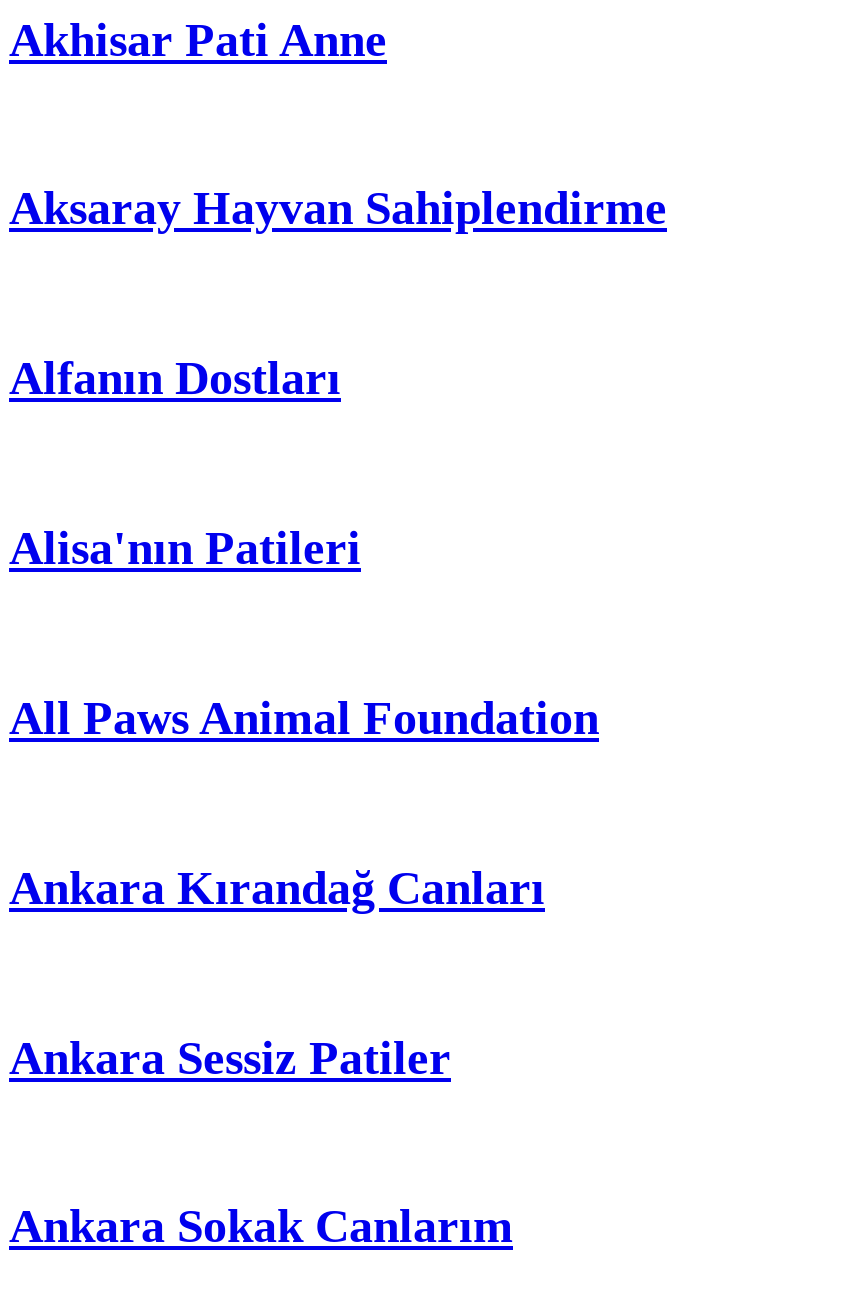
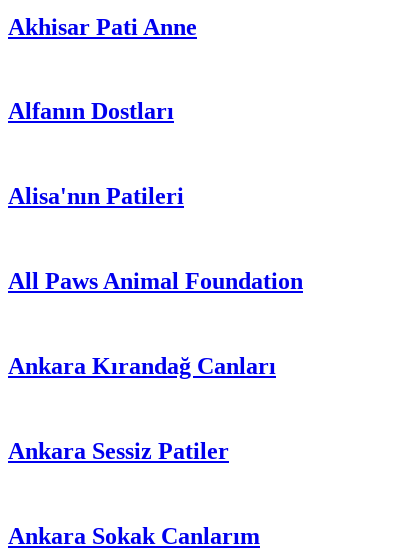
- Aksaray Hayvan Sahiplendirme
